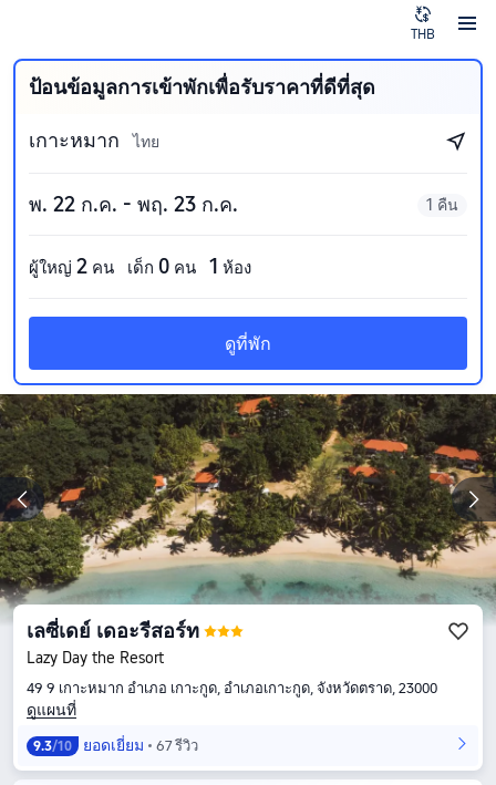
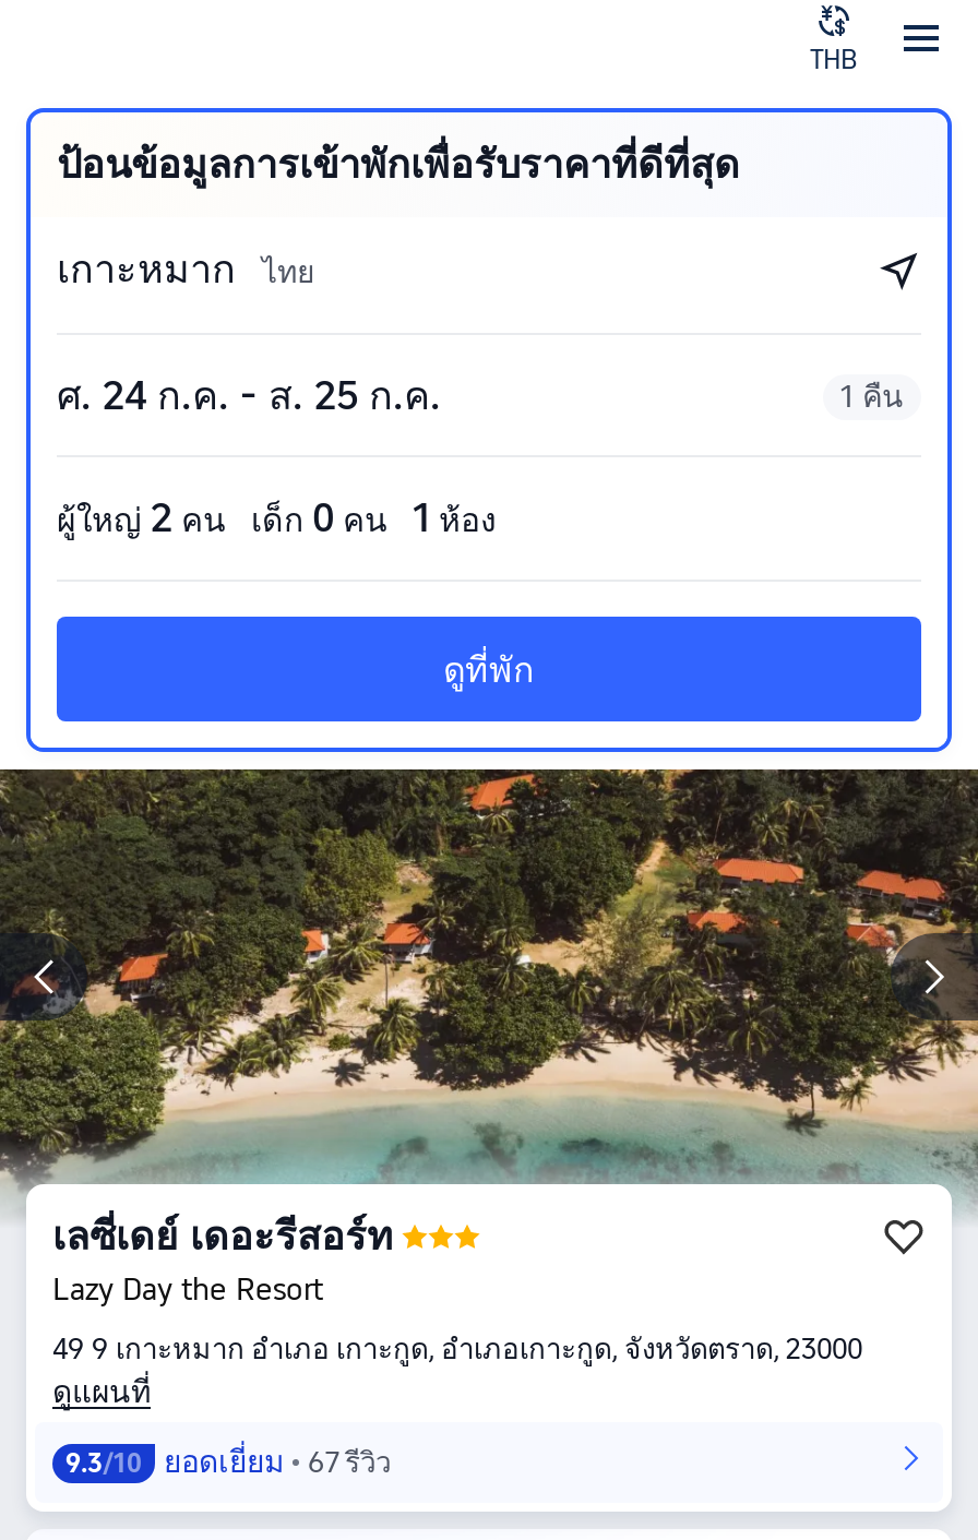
- พ. 22 ก.ค. - พฤ. 23 ก.ค.
+ ศ. 24 ก.ค. - ส. 25 ก.ค.
